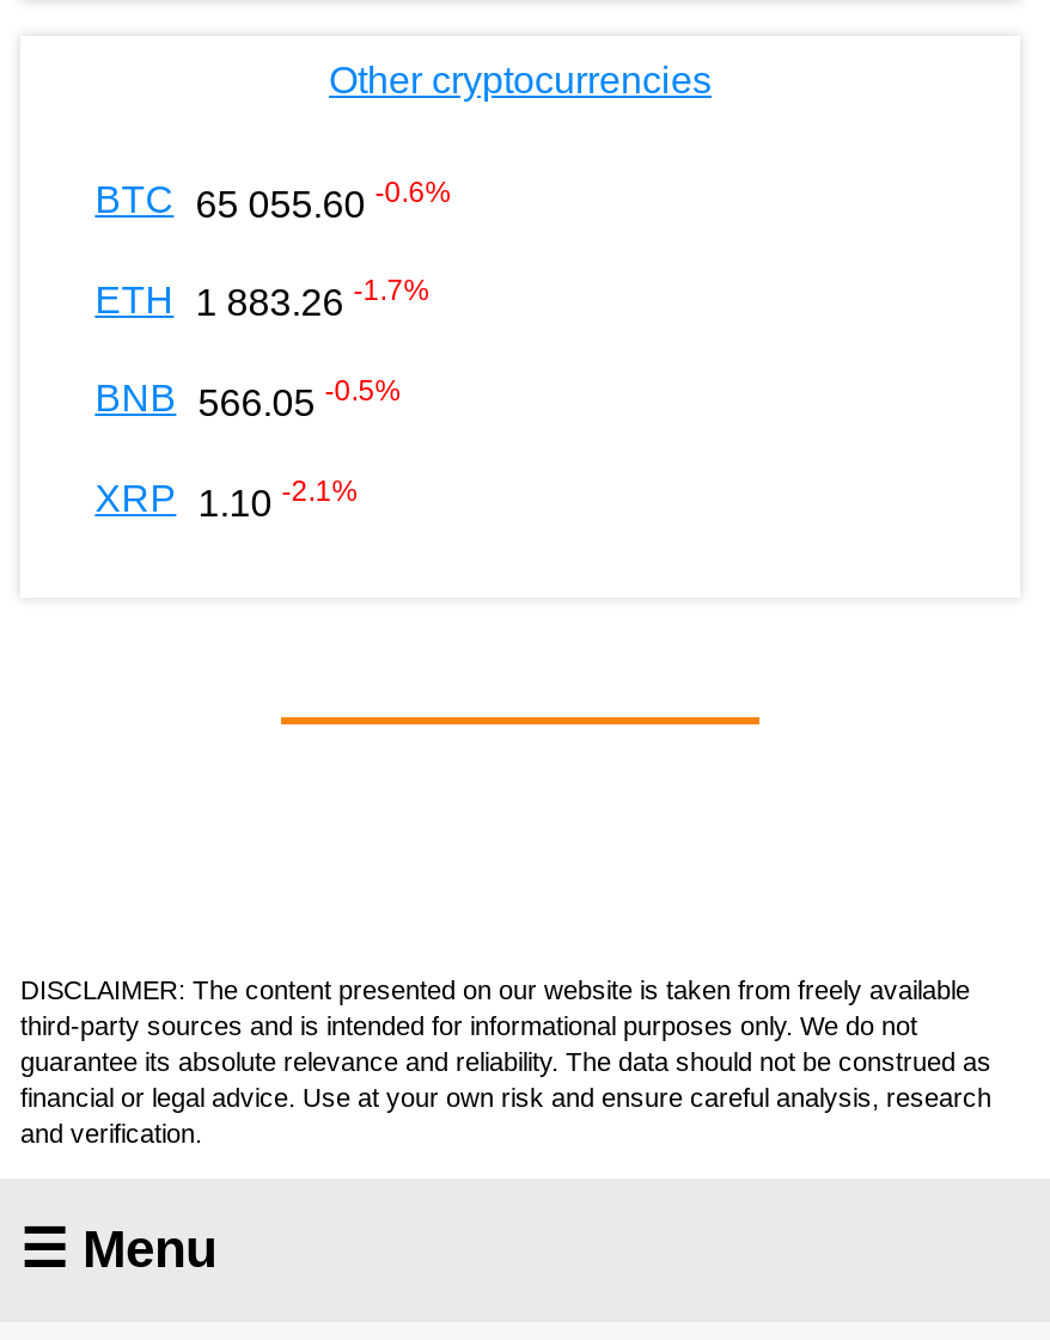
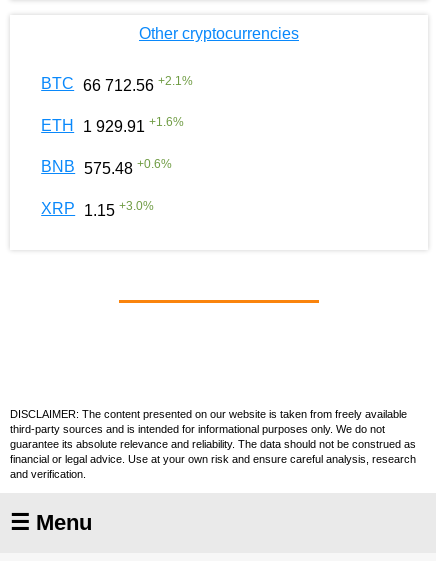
- BTC 65 055.60 -0.6%
+ BTC 66 712.56 +2.1%

- ETH 1 883.26 -1.7%
+ ETH 1 929.91 +1.6%

- BNB 566.05 -0.5%
+ BNB 575.48 +0.6%

- XRP 1.10 -2.1%
+ XRP 1.15 +3.0%
